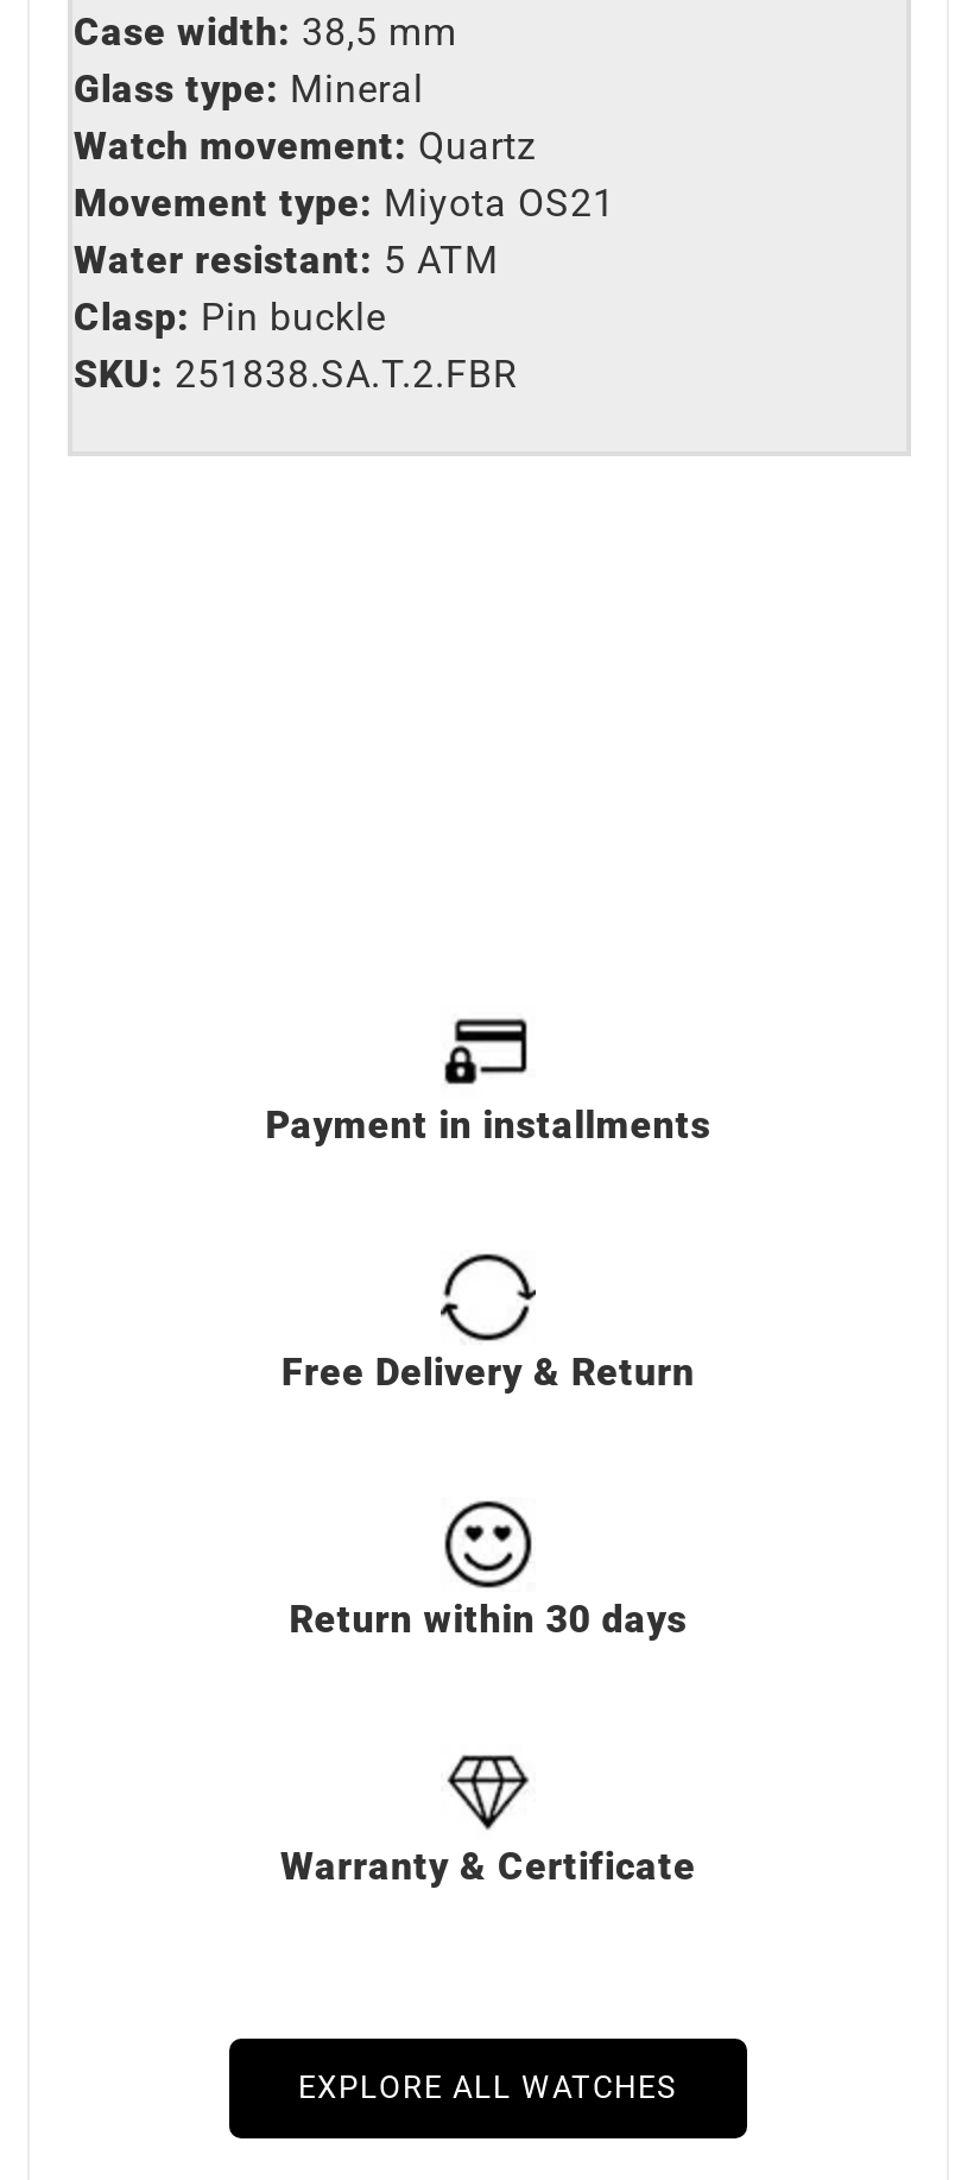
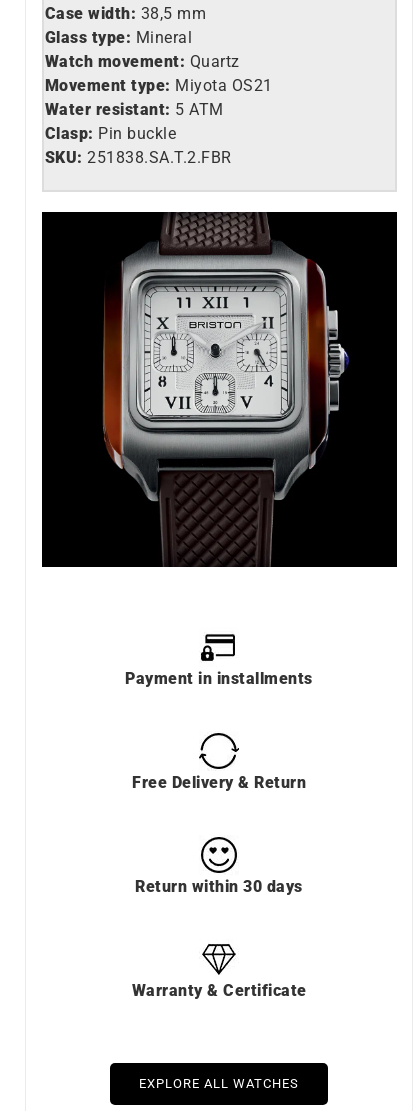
+ [image]
